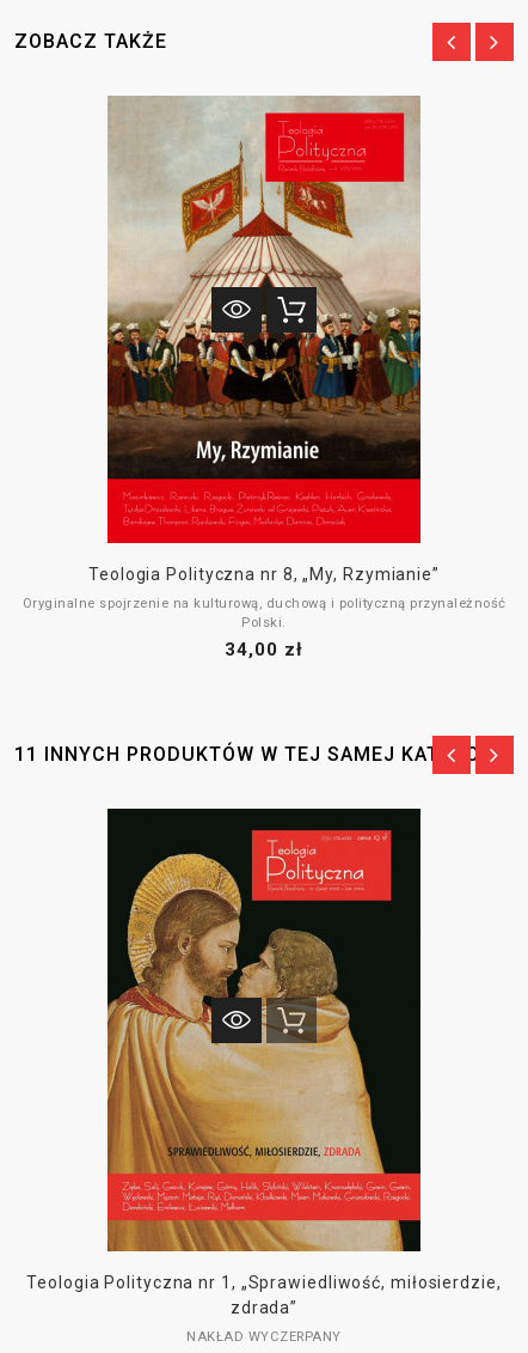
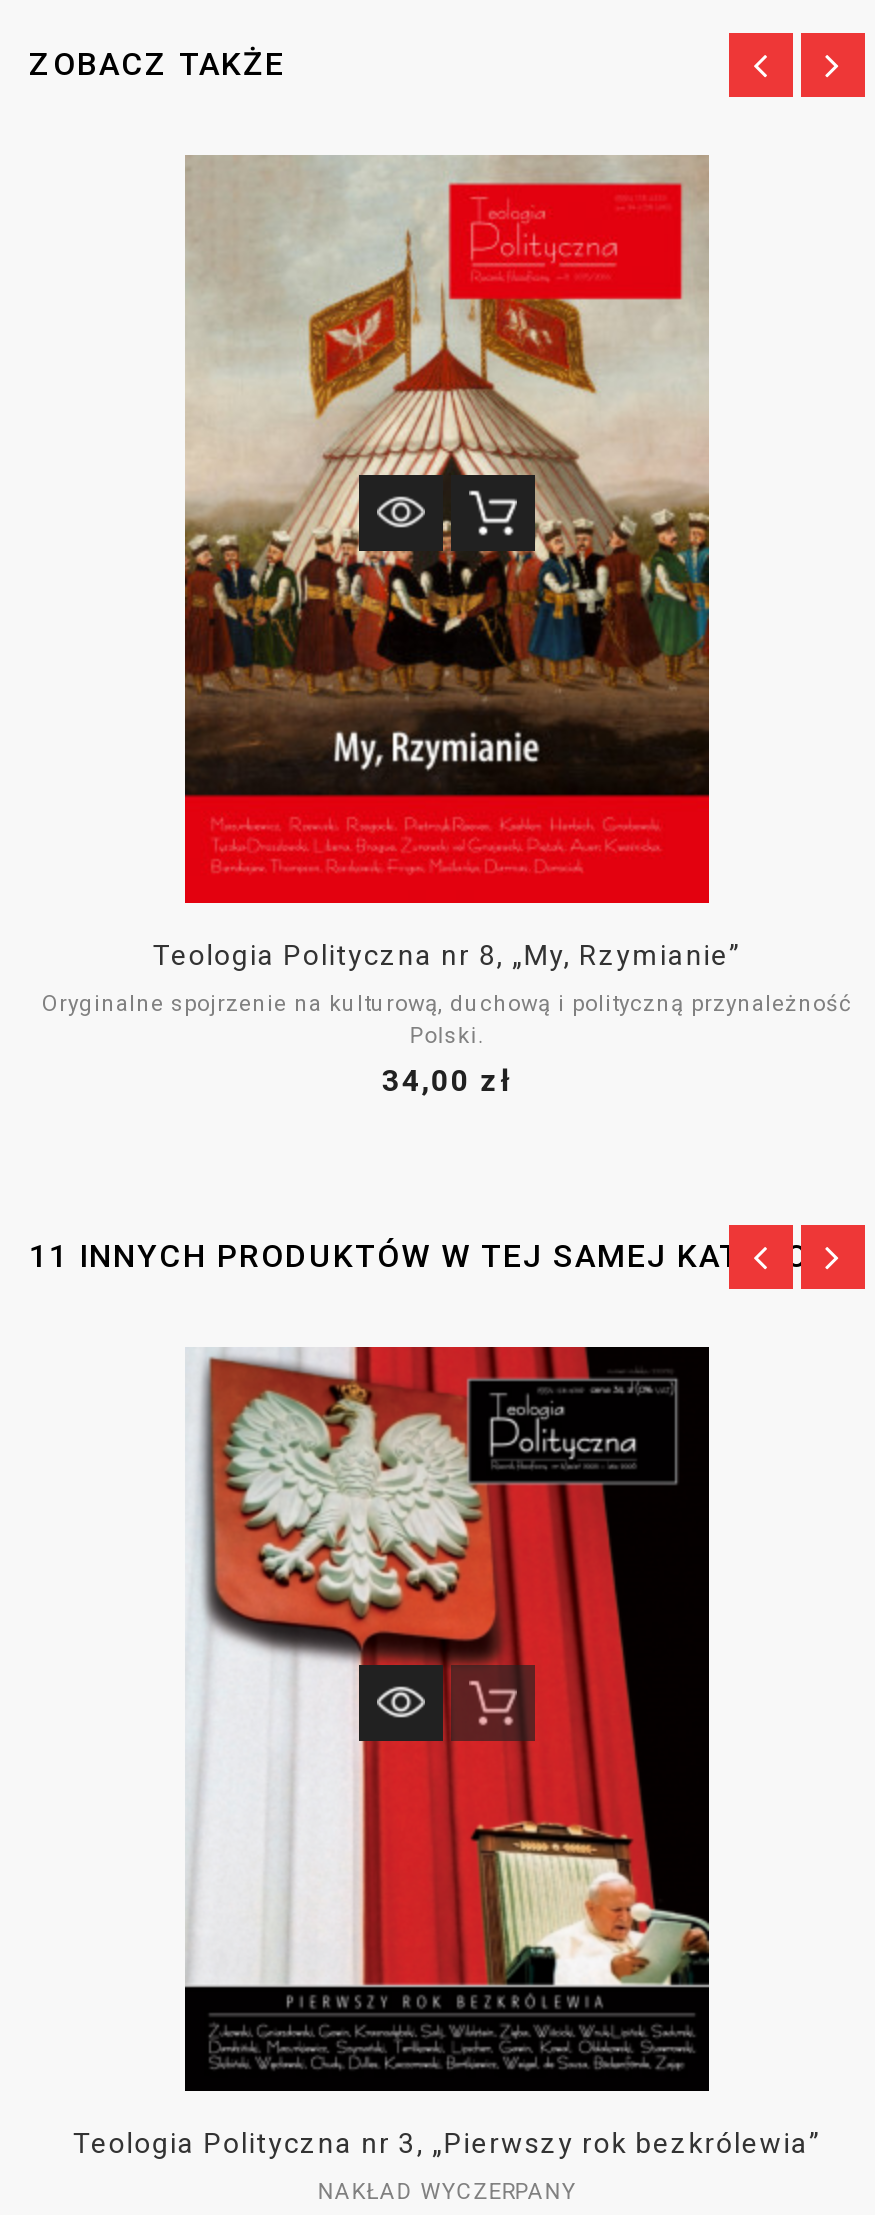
- [image]
- Teologia Polityczna nr 1, „Sprawiedliwość, miłosierdzie,
- zdrada”
+ [image]
+ Teologia Polityczna nr 3, „Pierwszy rok bezkrólewia”
